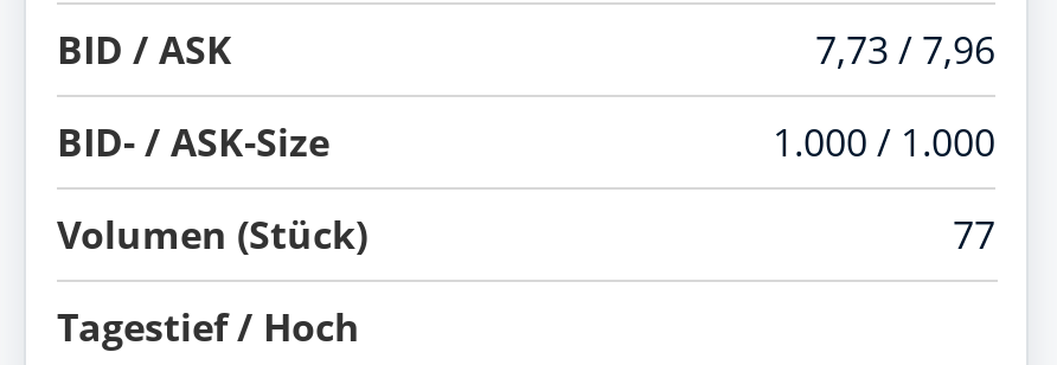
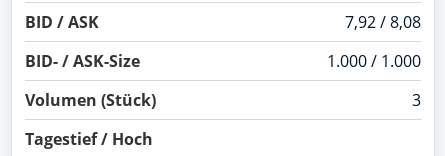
- 7,73 / 7,96
+ 7,92 / 8,08

- 77
+ 3
